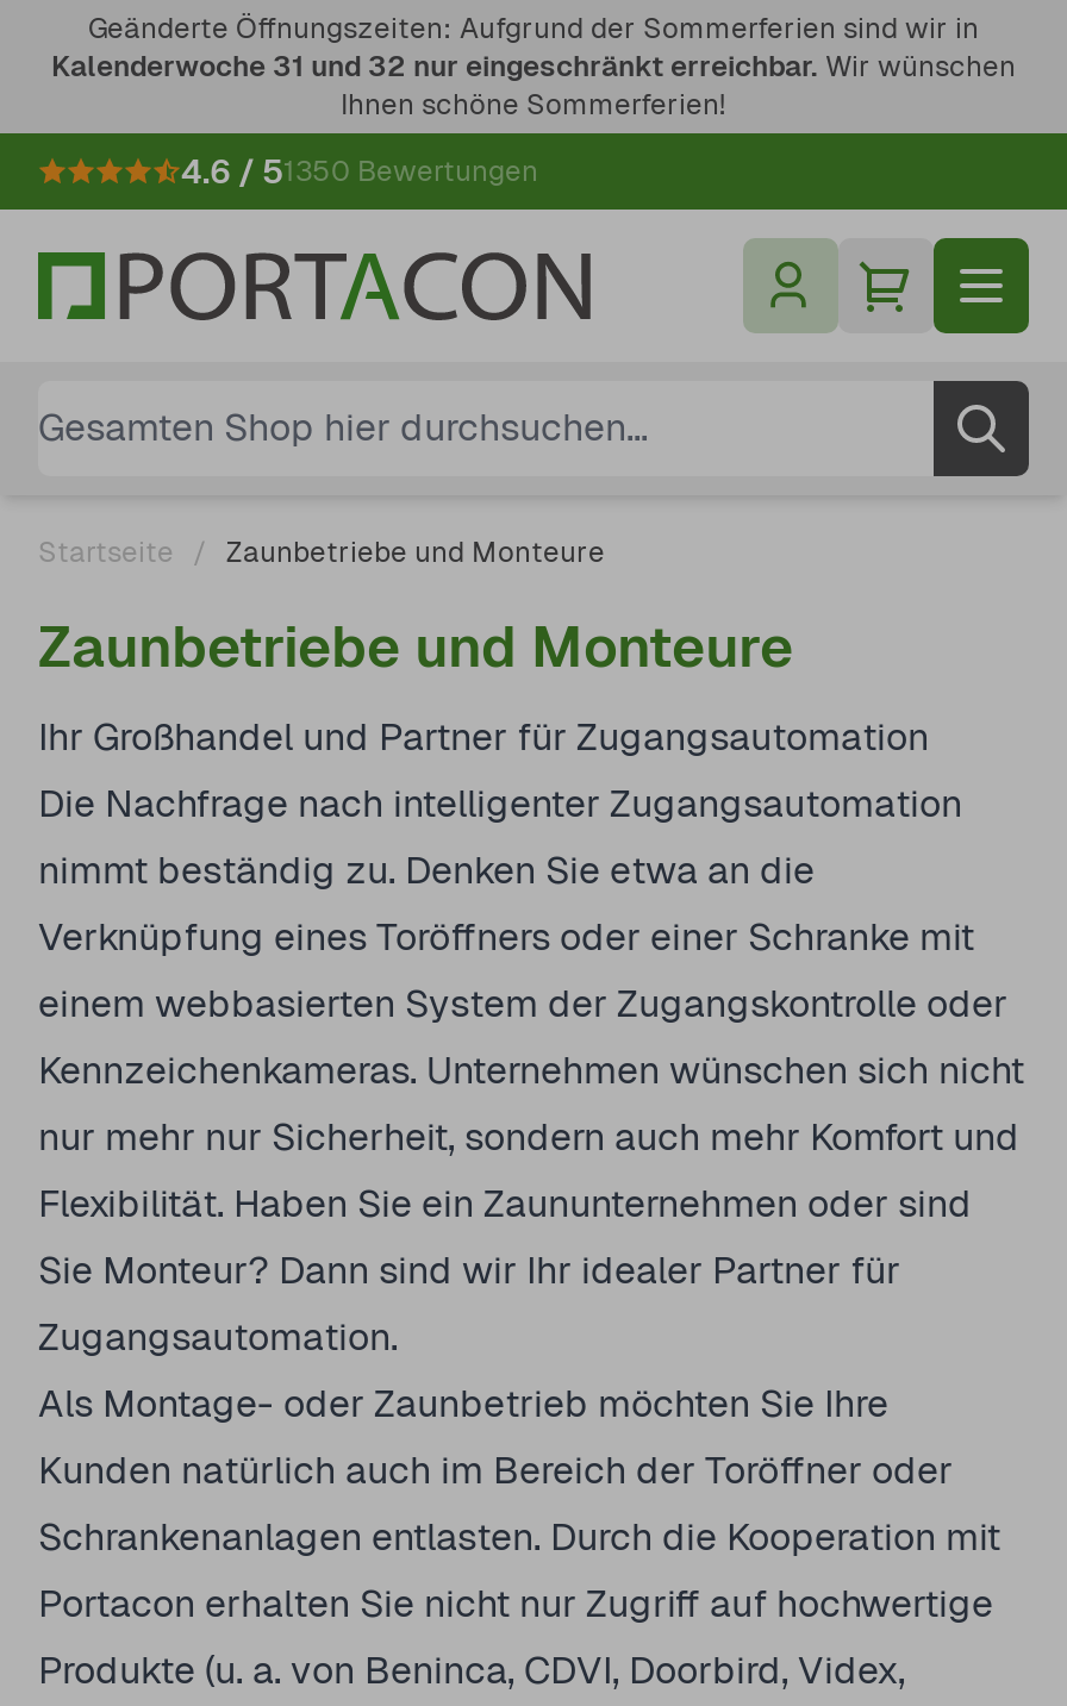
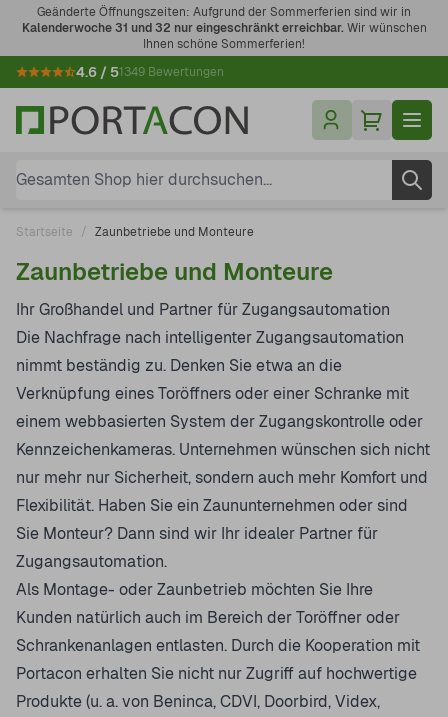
- 4.6 / 51350 Bewertungen
+ 4.6 / 51349 Bewertungen
